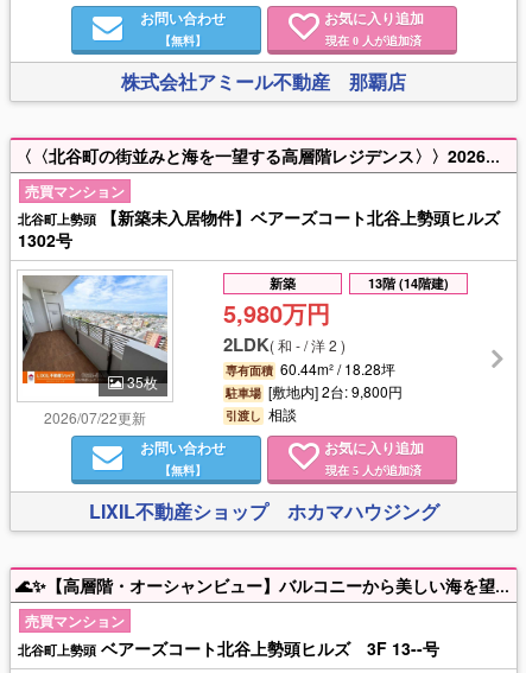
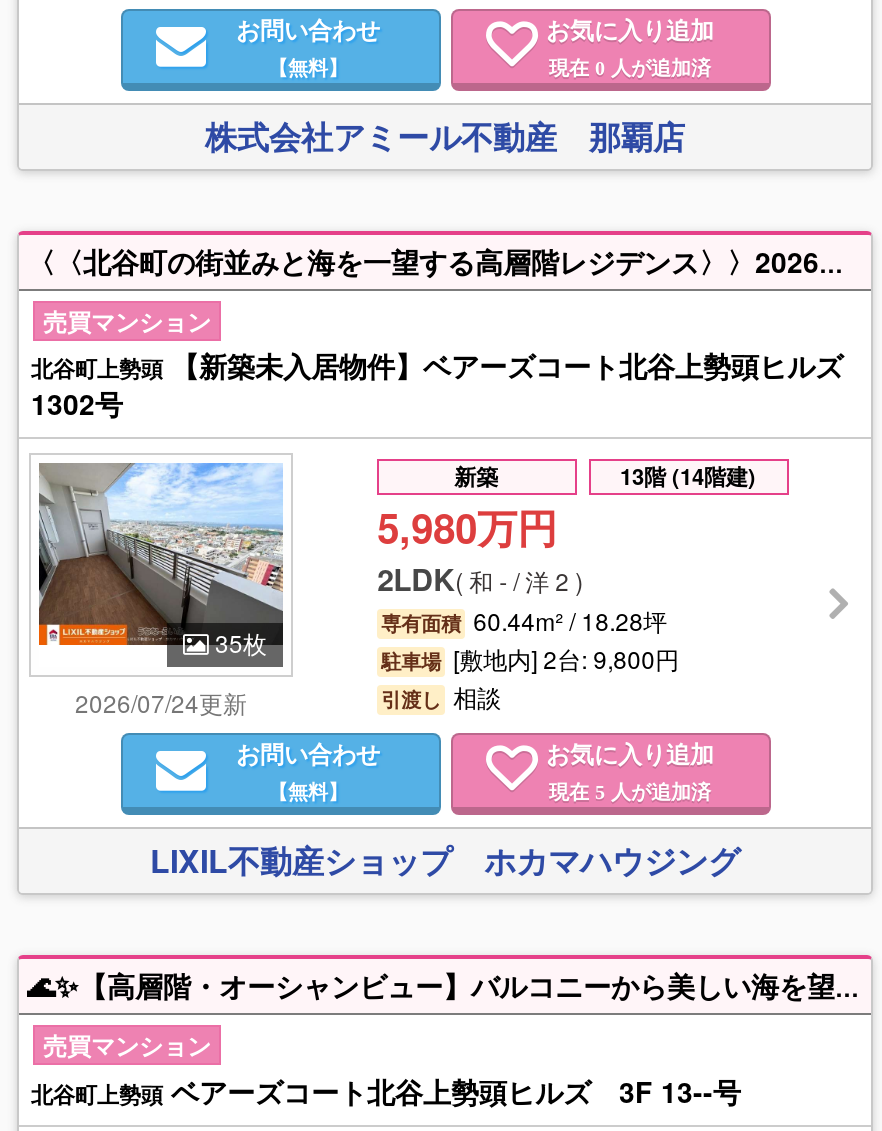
- 2026/07/22更新
+ 2026/07/24更新
